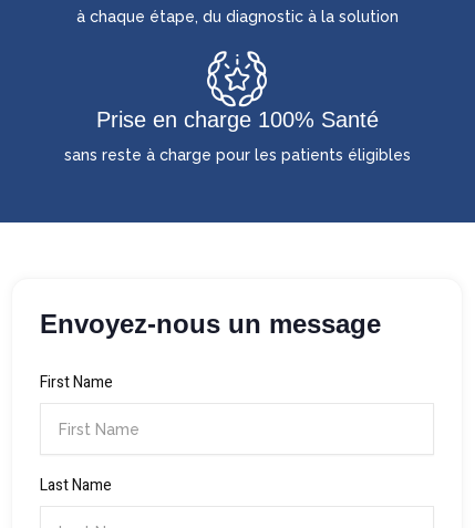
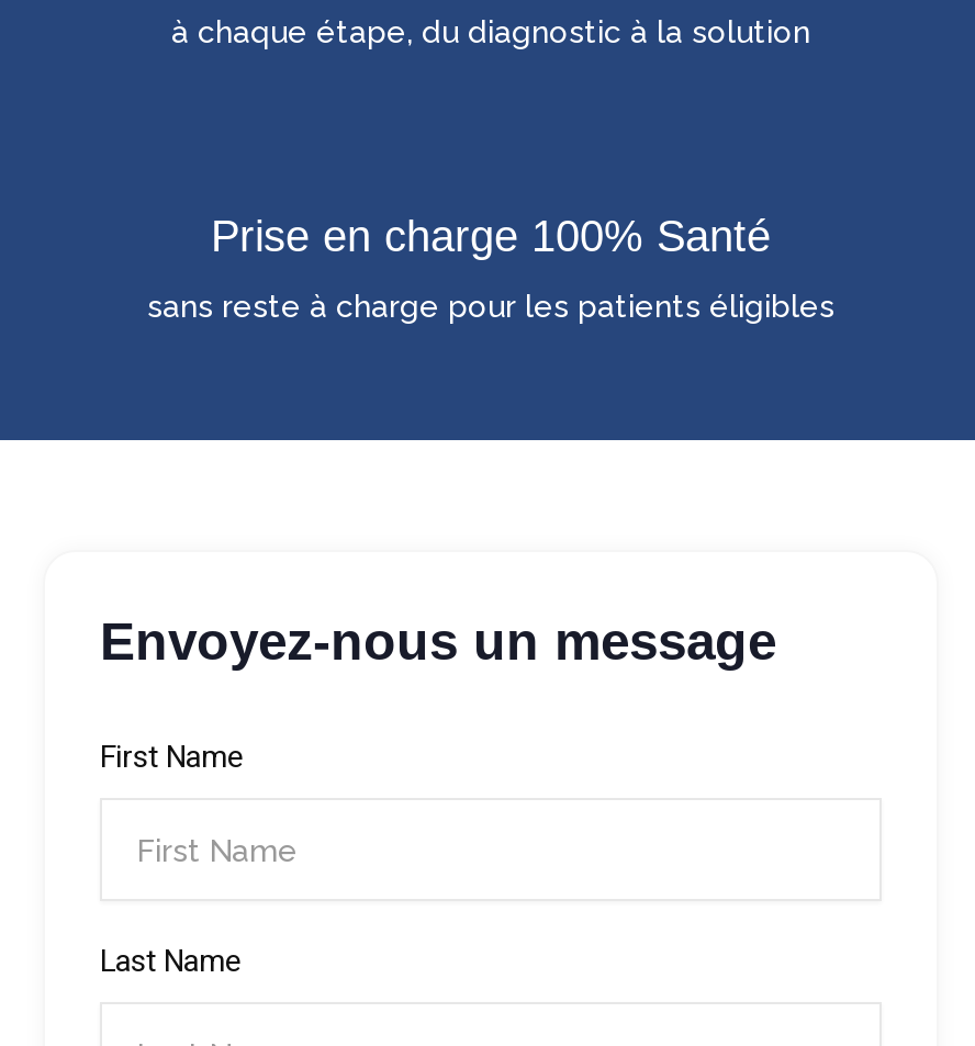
- [image]
